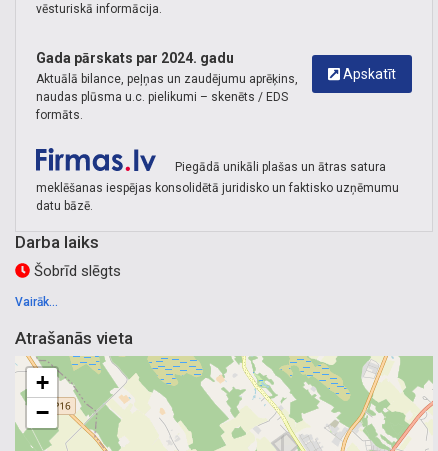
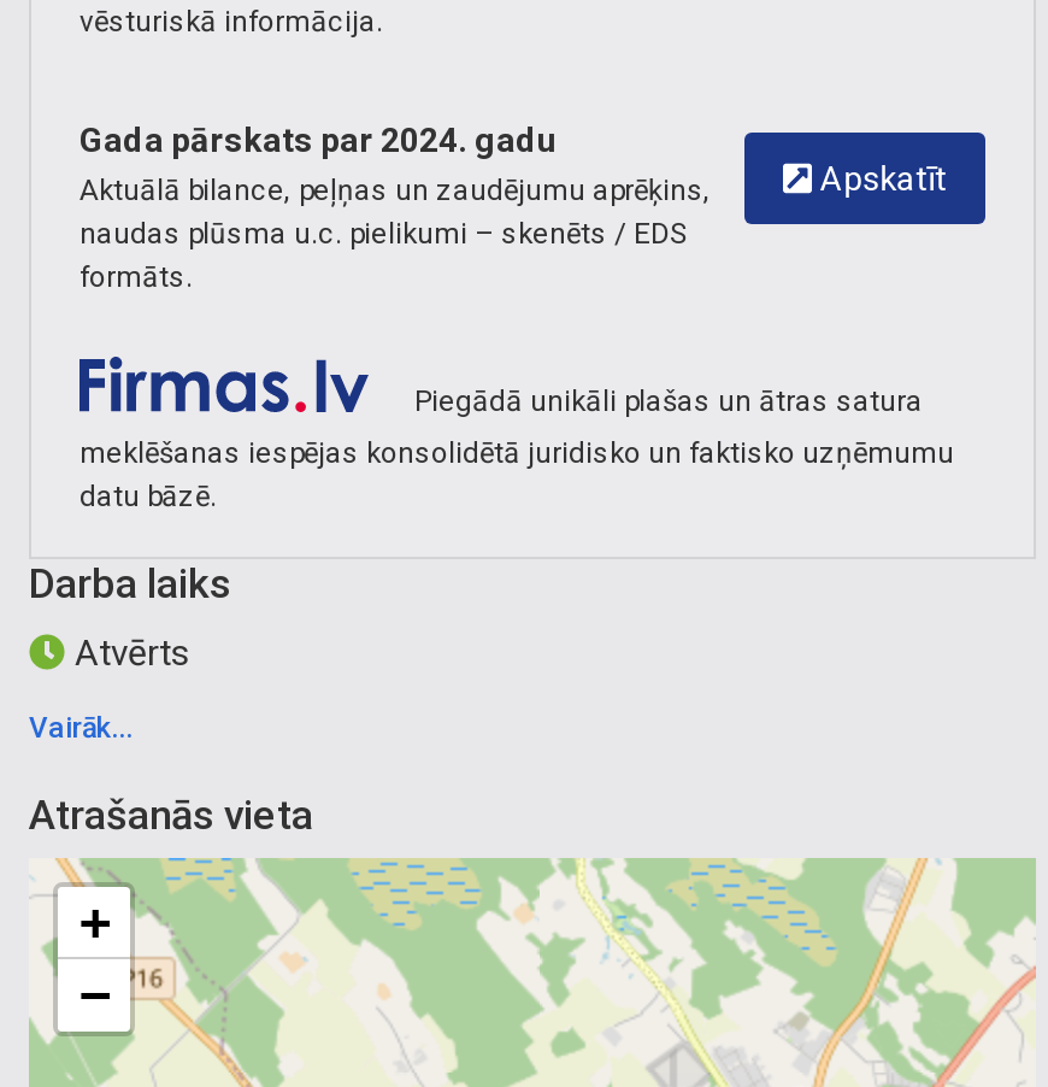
- Šobrīd slēgts
+ Atvērts
